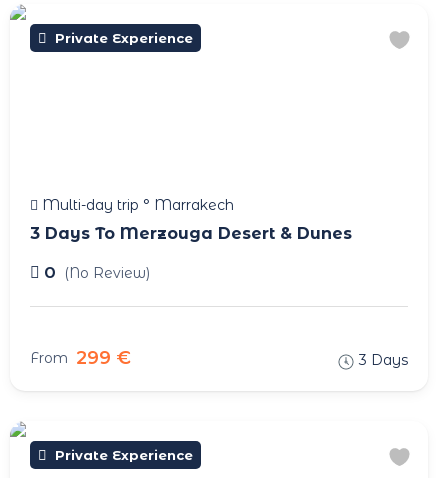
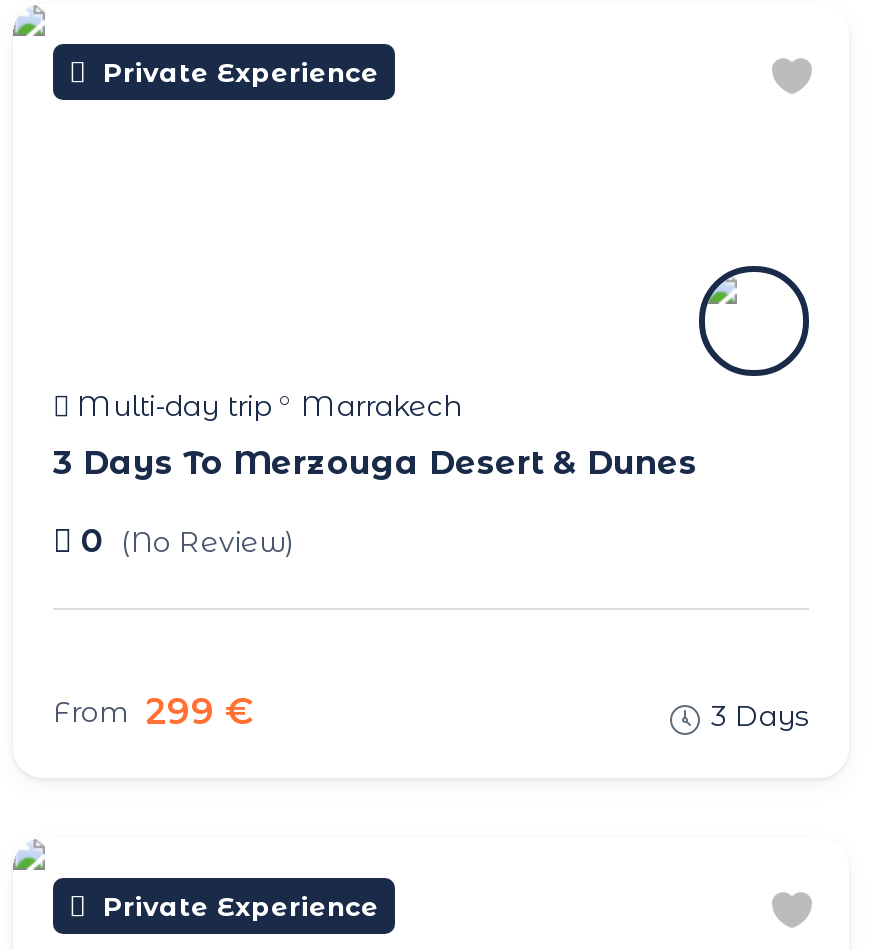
+ [image]
